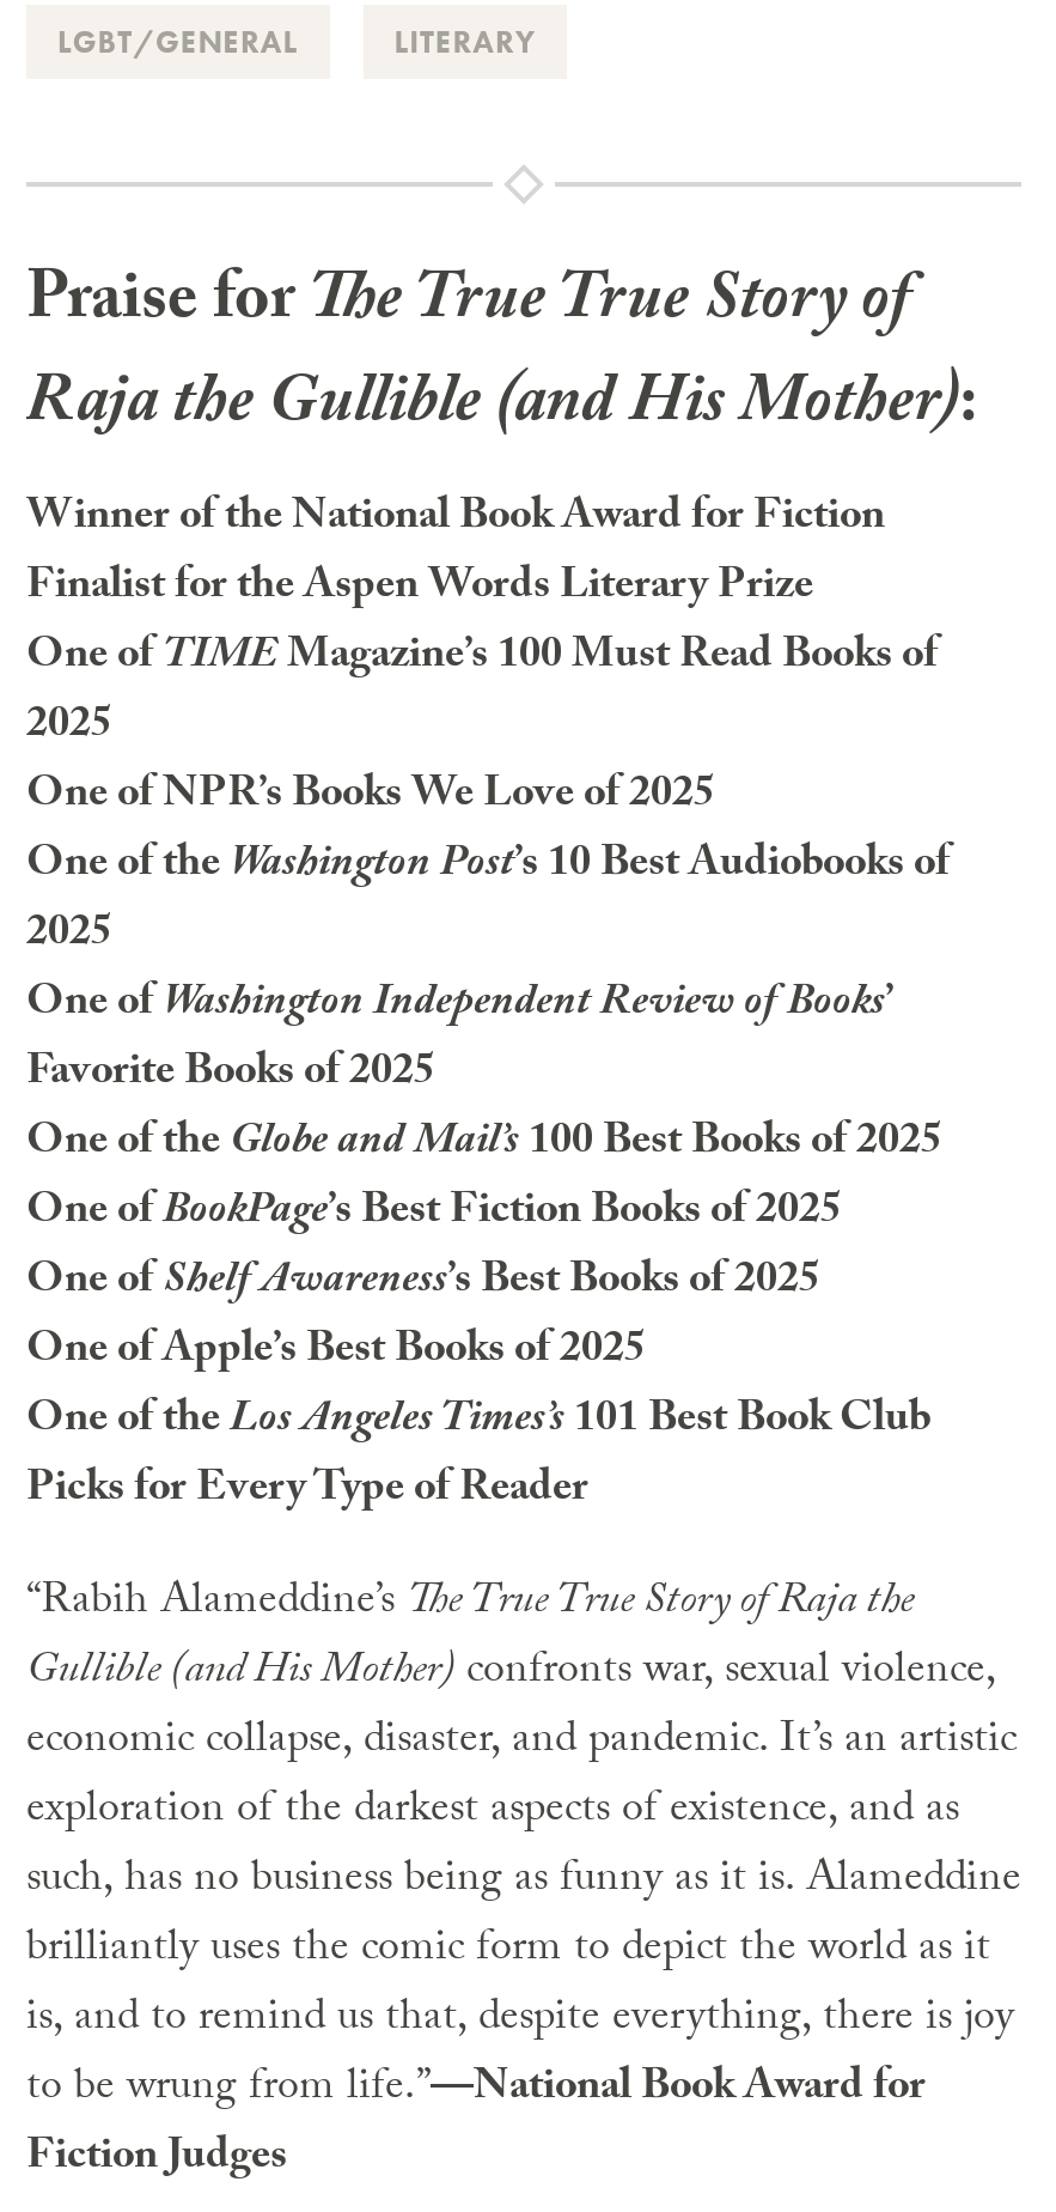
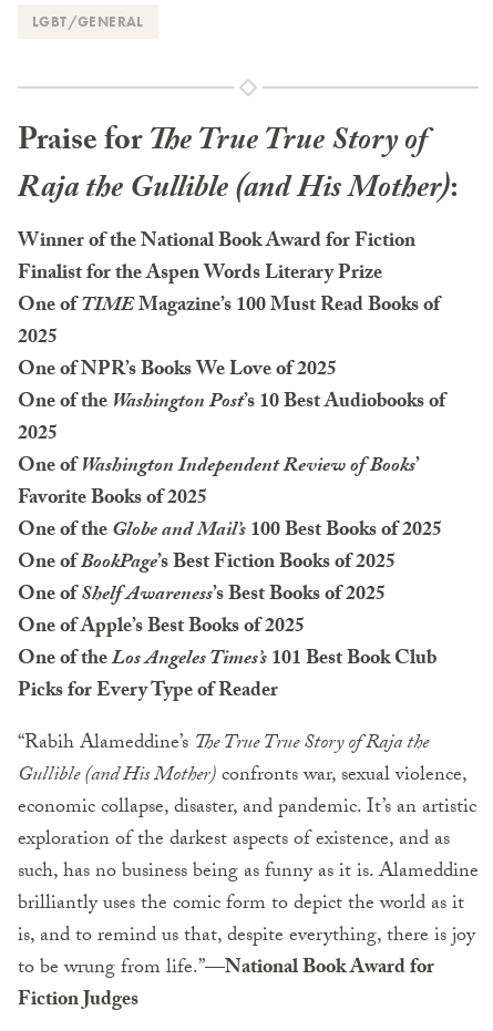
- LITERARY
